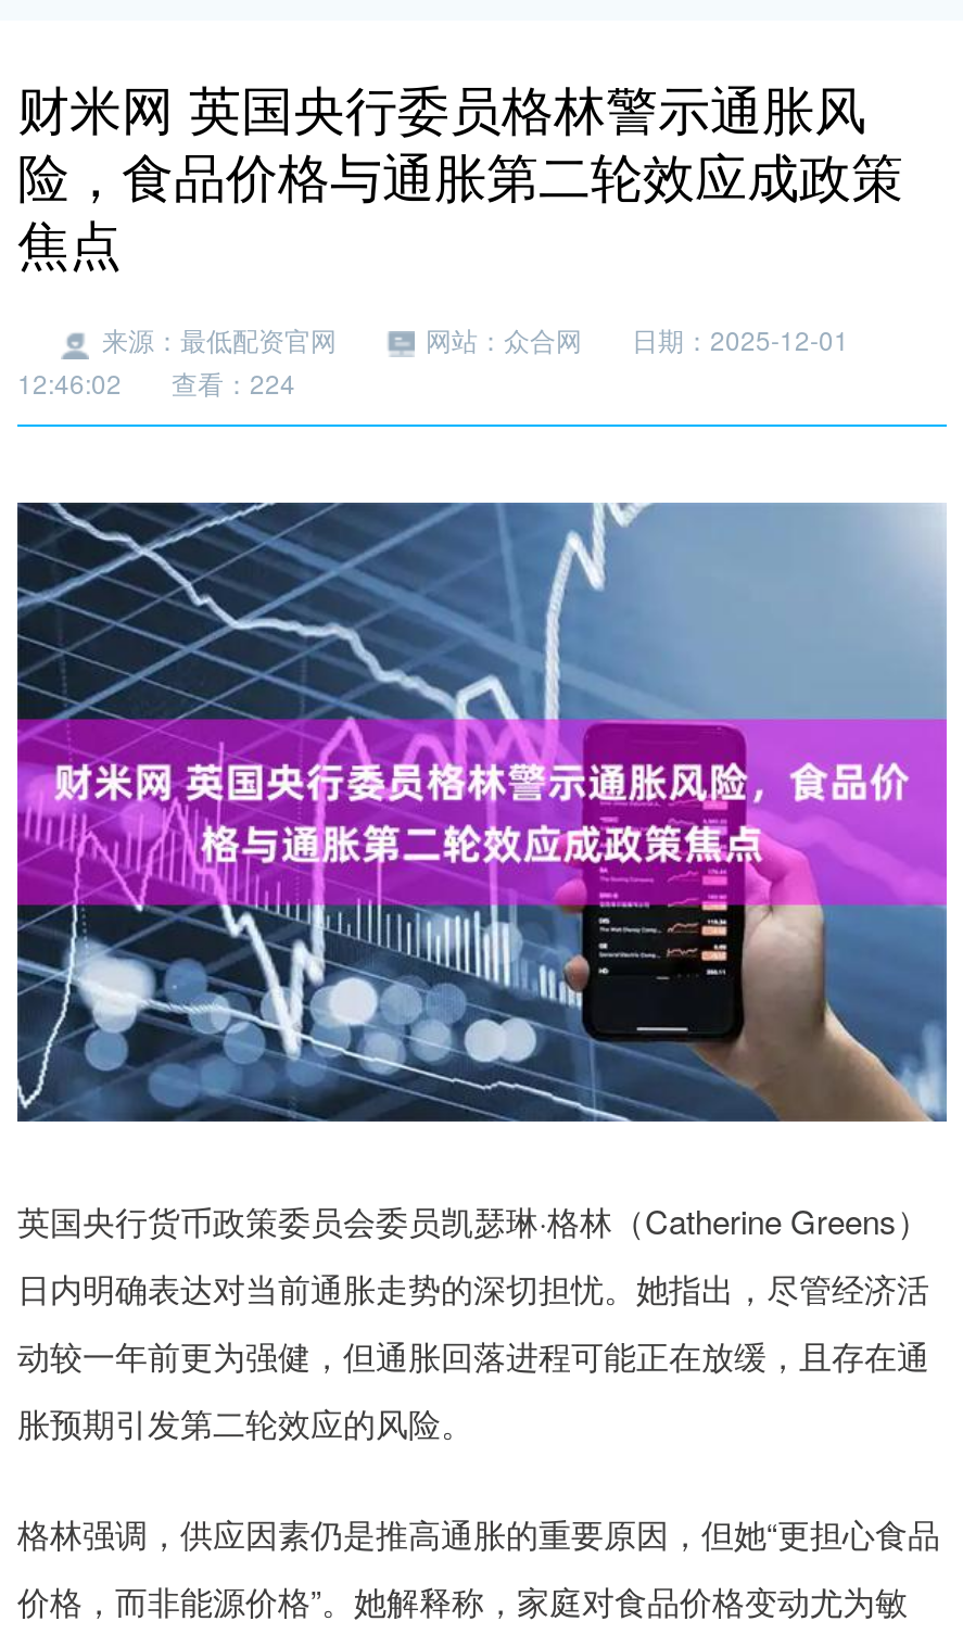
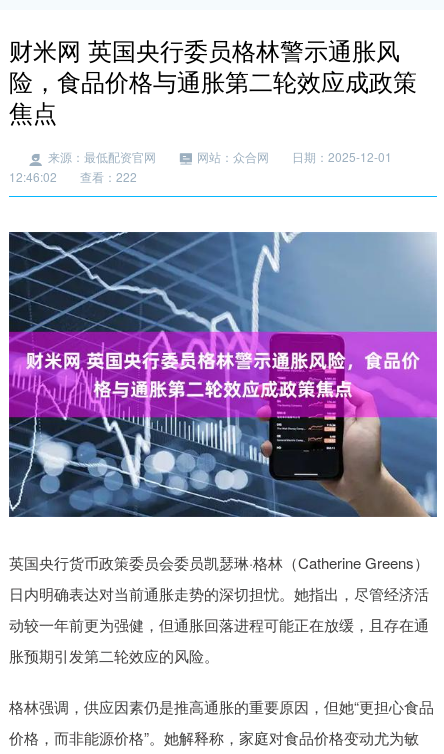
- 12:46:02 查看：224
+ 12:46:02 查看：222
